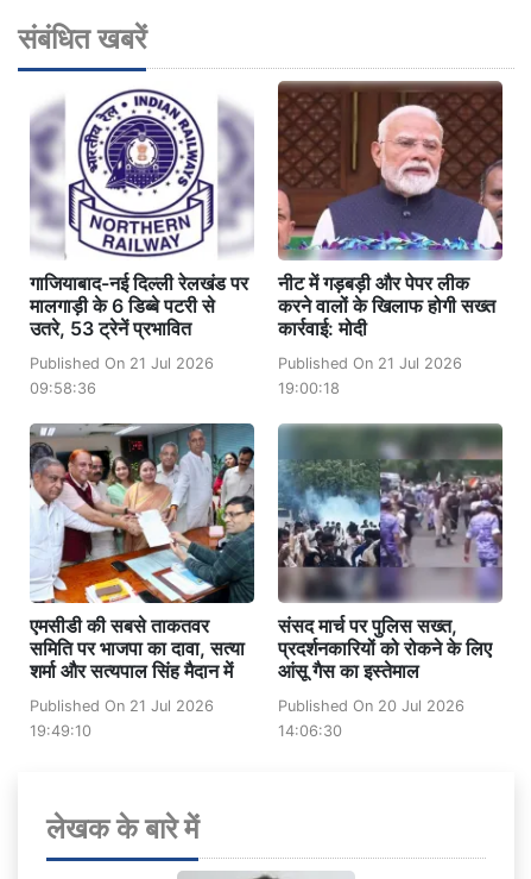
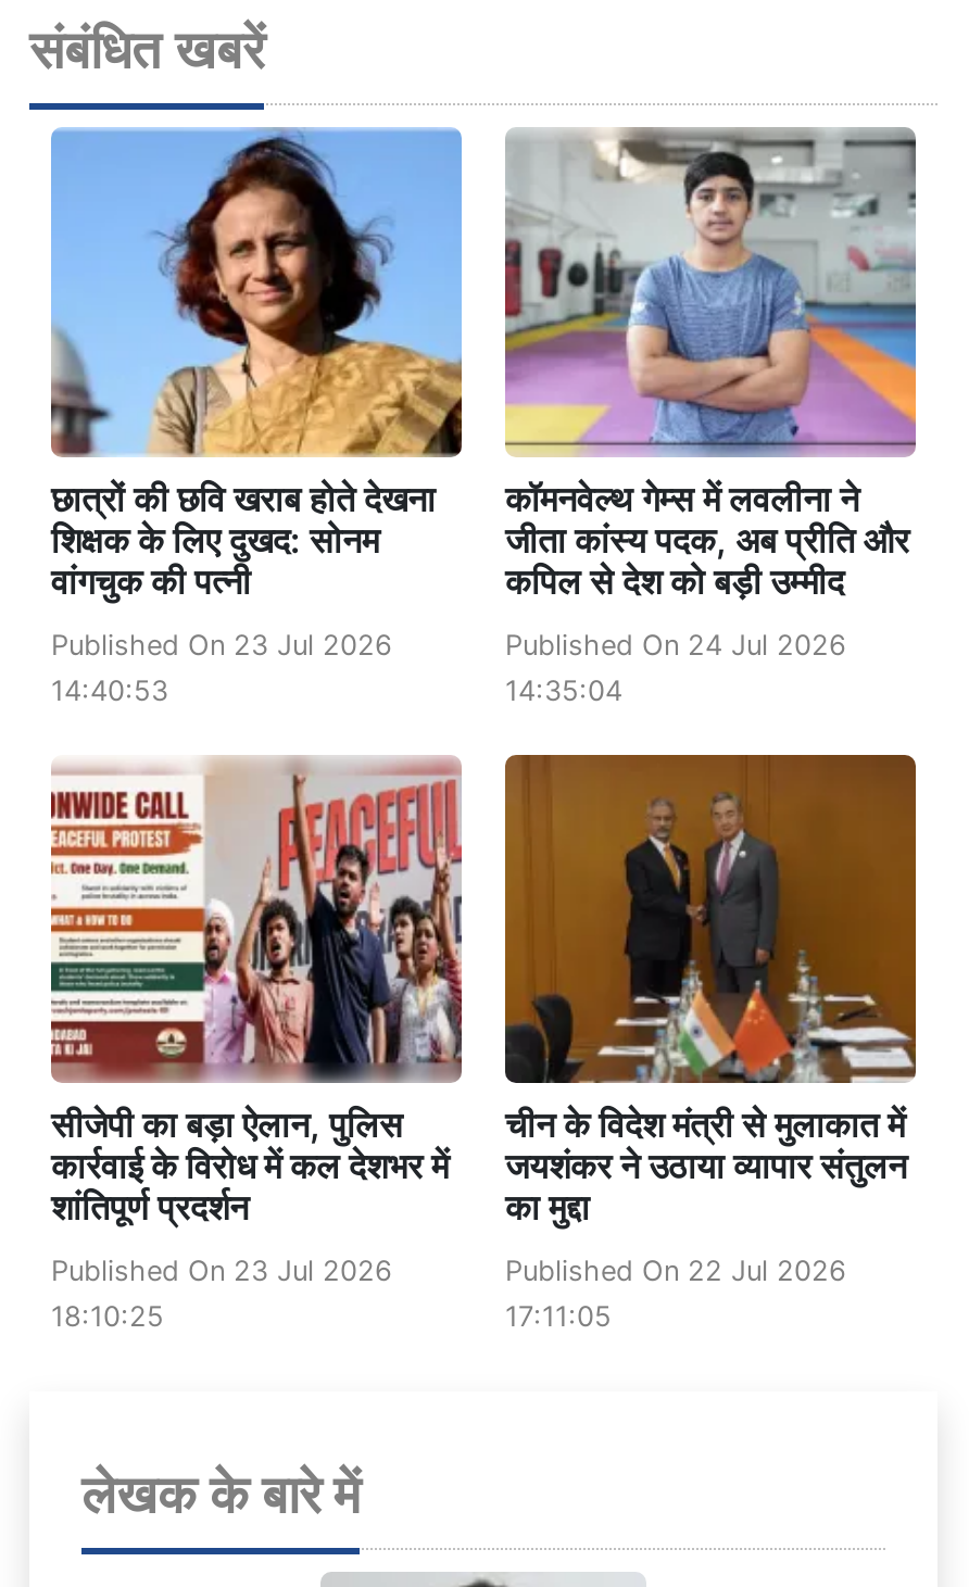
- [image]
- गाजियाबाद-नई दिल्ली रेलखंड पर
- मालगाड़ी के 6 डिब्बे पटरी से
- उतरे, 53 ट्रेनें प्रभावित
+ [image]
+ छात्रों की छवि खराब होते देखना
+ शिक्षक के लिए दुखद: सोनम
+ वांगचुक की पत्नी

- [image]
- नीट में गड़बड़ी और पेपर लीक
- करने वालों के खिलाफ होगी सख्त
- कार्रवाई: मोदी
+ [image]
+ कॉमनवेल्थ गेम्स में लवलीना ने
+ जीता कांस्य पदक, अब प्रीति और
+ कपिल से देश को बड़ी उम्मीद

- Published On 21 Jul 2026
- 09:58:36
+ Published On 23 Jul 2026
+ 14:40:53

- Published On 21 Jul 2026
- 19:00:18
+ Published On 24 Jul 2026
+ 14:35:04

- [image]
- एमसीडी की सबसे ताकतवर
- समिति पर भाजपा का दावा, सत्या
- शर्मा और सत्यपाल सिंह मैदान में
+ [image]
+ सीजेपी का बड़ा ऐलान, पुलिस
+ कार्रवाई के विरोध में कल देशभर में
+ शांतिपूर्ण प्रदर्शन

- [image]
- संसद मार्च पर पुलिस सख्त,
- प्रदर्शनकारियों को रोकने के लिए
- आंसू गैस का इस्तेमाल
+ [image]
+ चीन के विदेश मंत्री से मुलाकात में
+ जयशंकर ने उठाया व्यापार संतुलन
+ का मुद्दा

- Published On 21 Jul 2026
- 19:49:10
+ Published On 23 Jul 2026
+ 18:10:25

- Published On 20 Jul 2026
- 14:06:30
+ Published On 22 Jul 2026
+ 17:11:05
